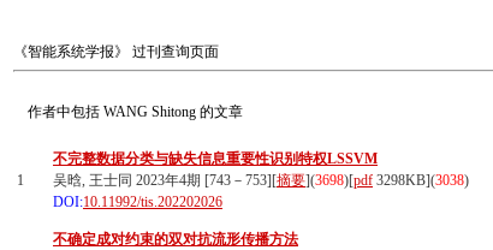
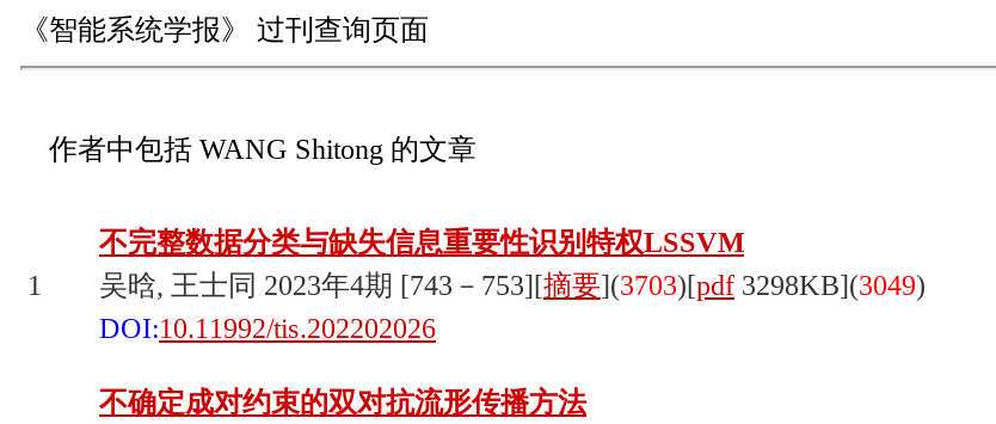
- 吴晗, 王士同 2023年4期 [743－753][摘要](3698)[pdf 3298KB](3038)
+ 吴晗, 王士同 2023年4期 [743－753][摘要](3703)[pdf 3298KB](3049)
